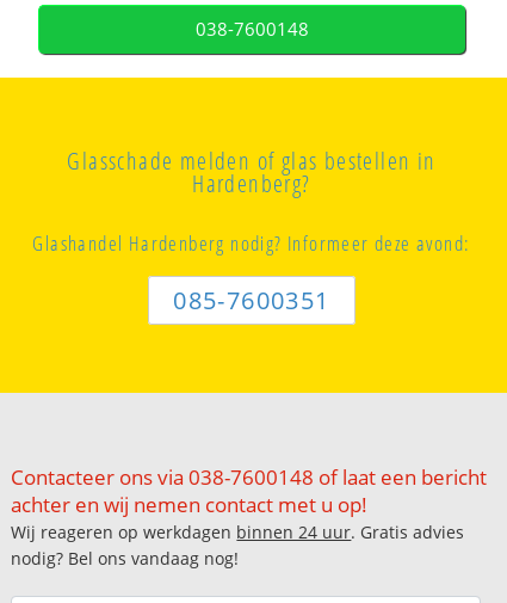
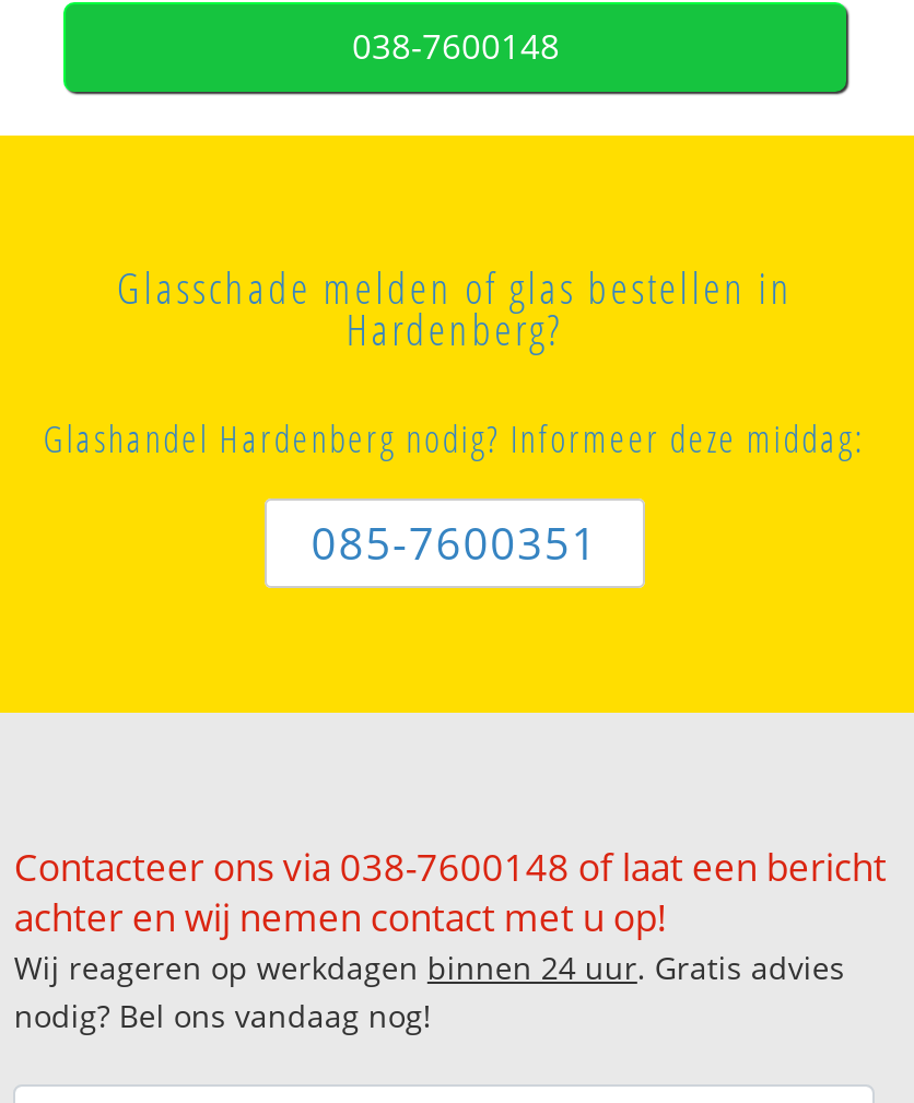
- Glashandel Hardenberg nodig? Informeer deze avond:
+ Glashandel Hardenberg nodig? Informeer deze middag:
